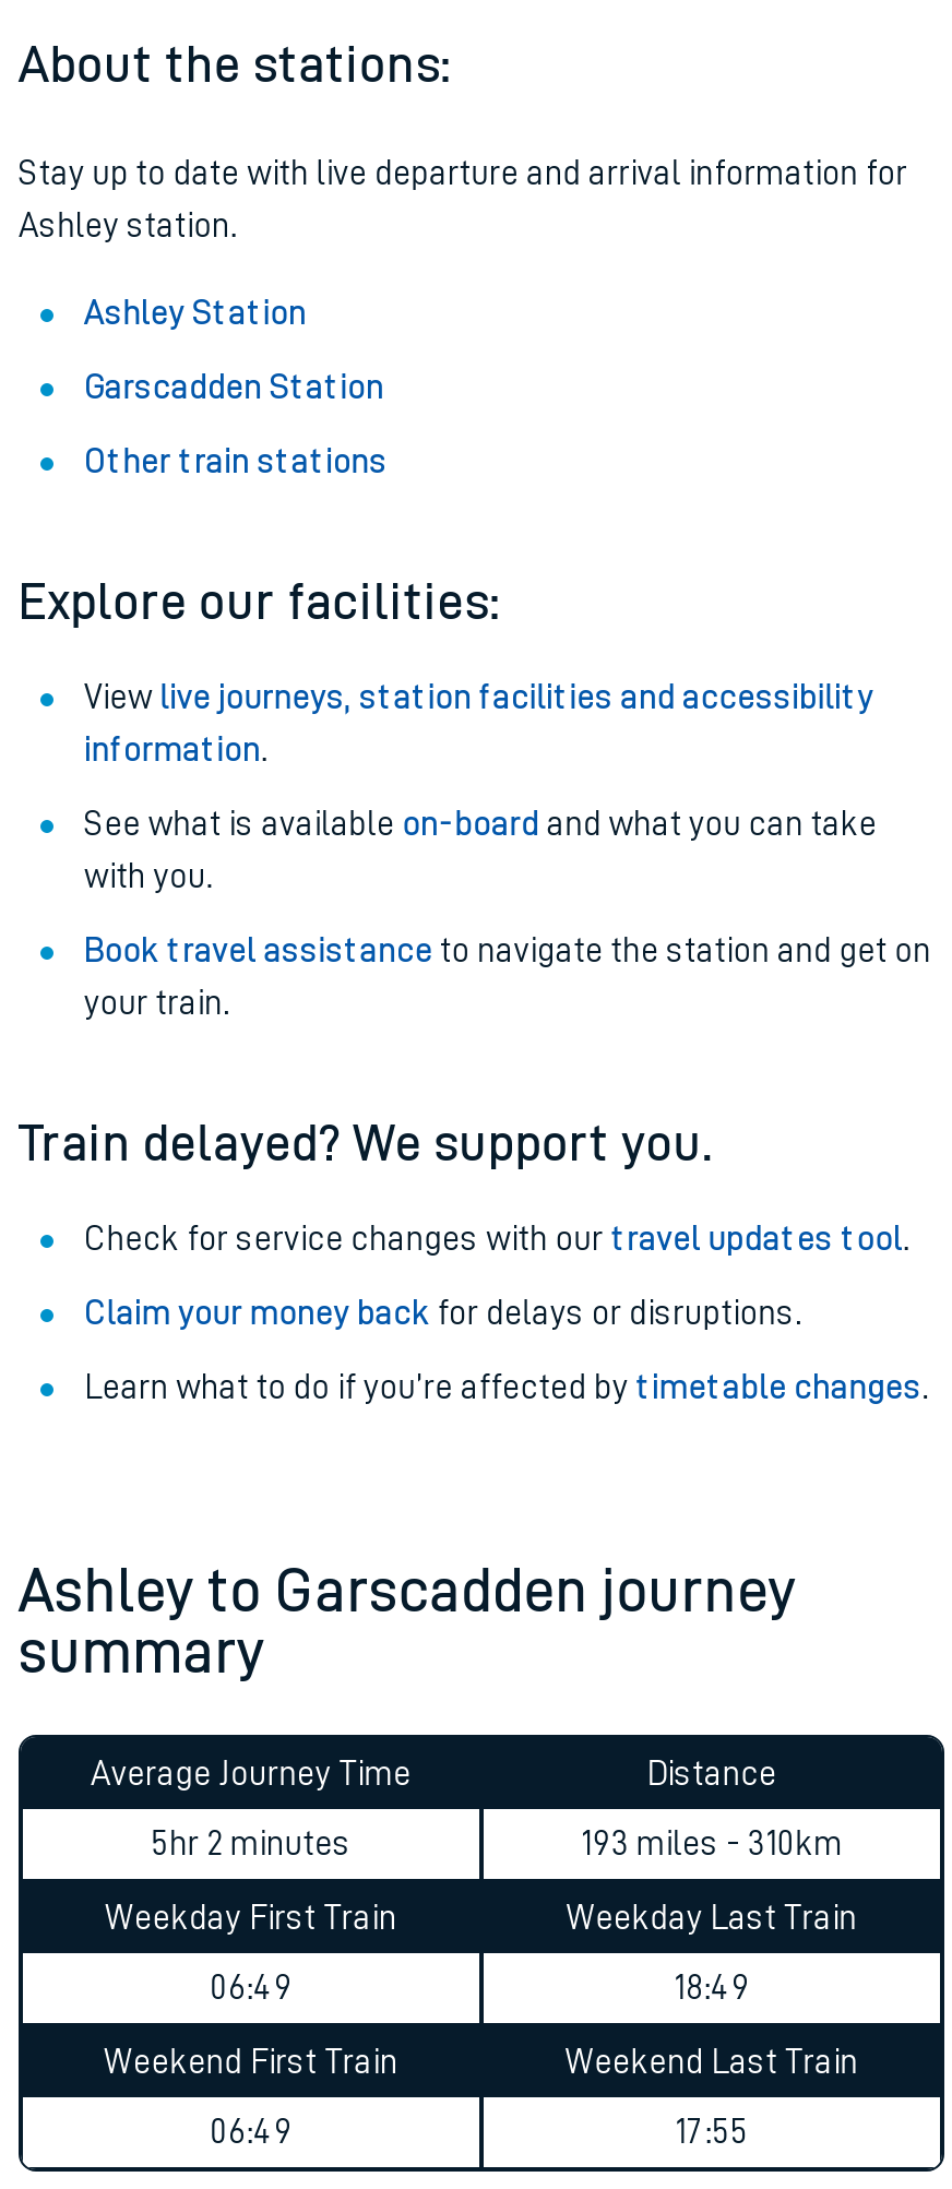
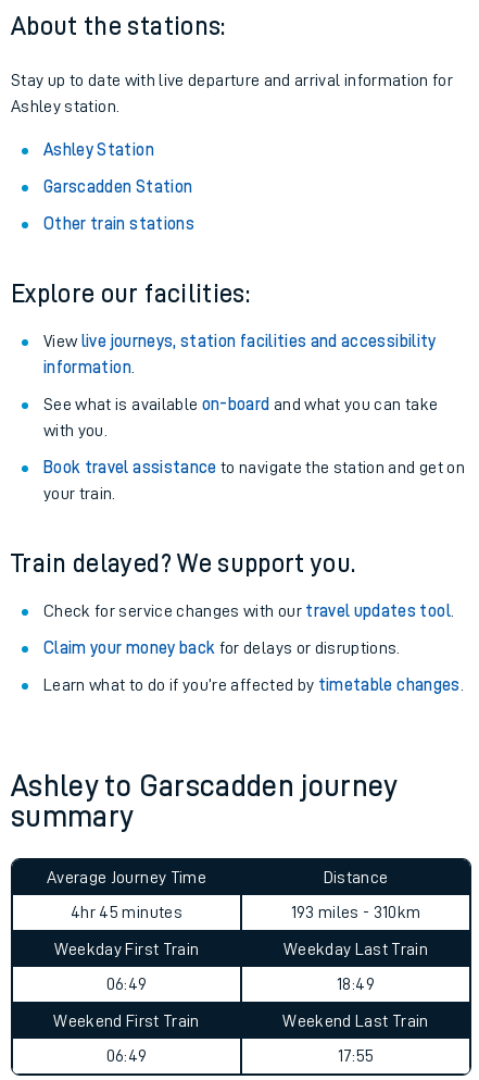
- 5hr 2 minutes
+ 4hr 45 minutes
